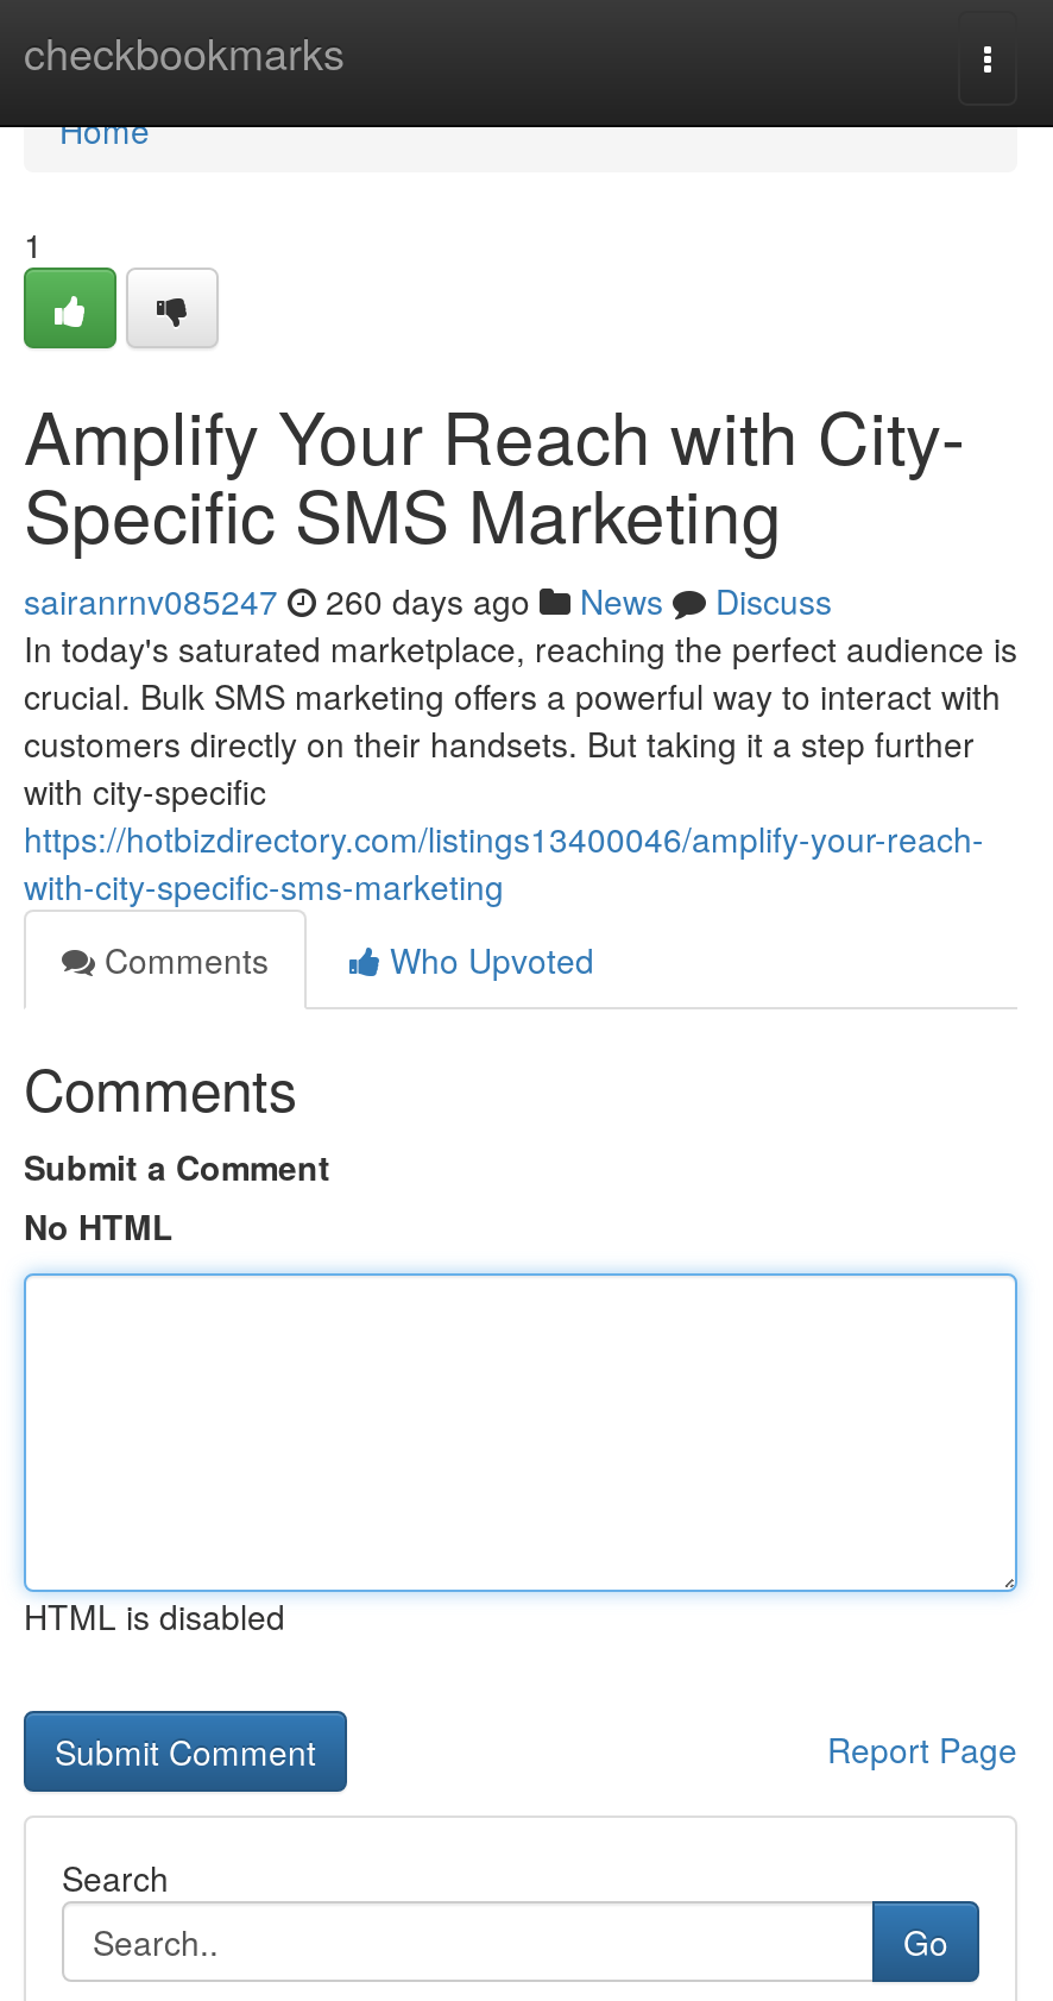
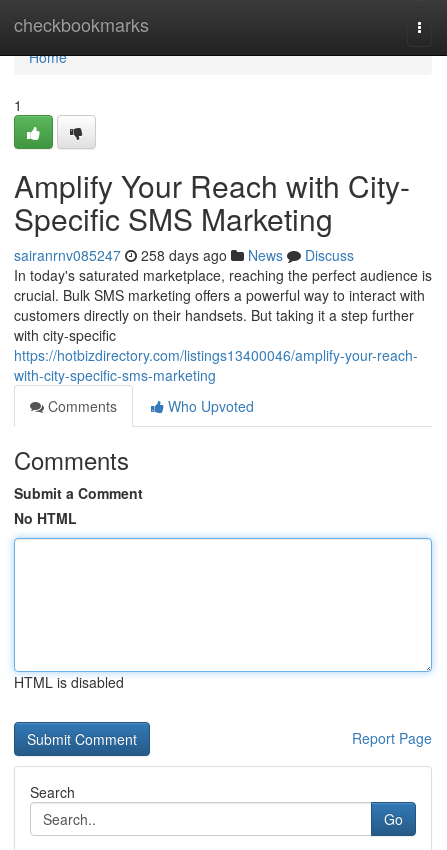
- sairanrnv085247 260 days ago News Discuss
+ sairanrnv085247 258 days ago News Discuss
